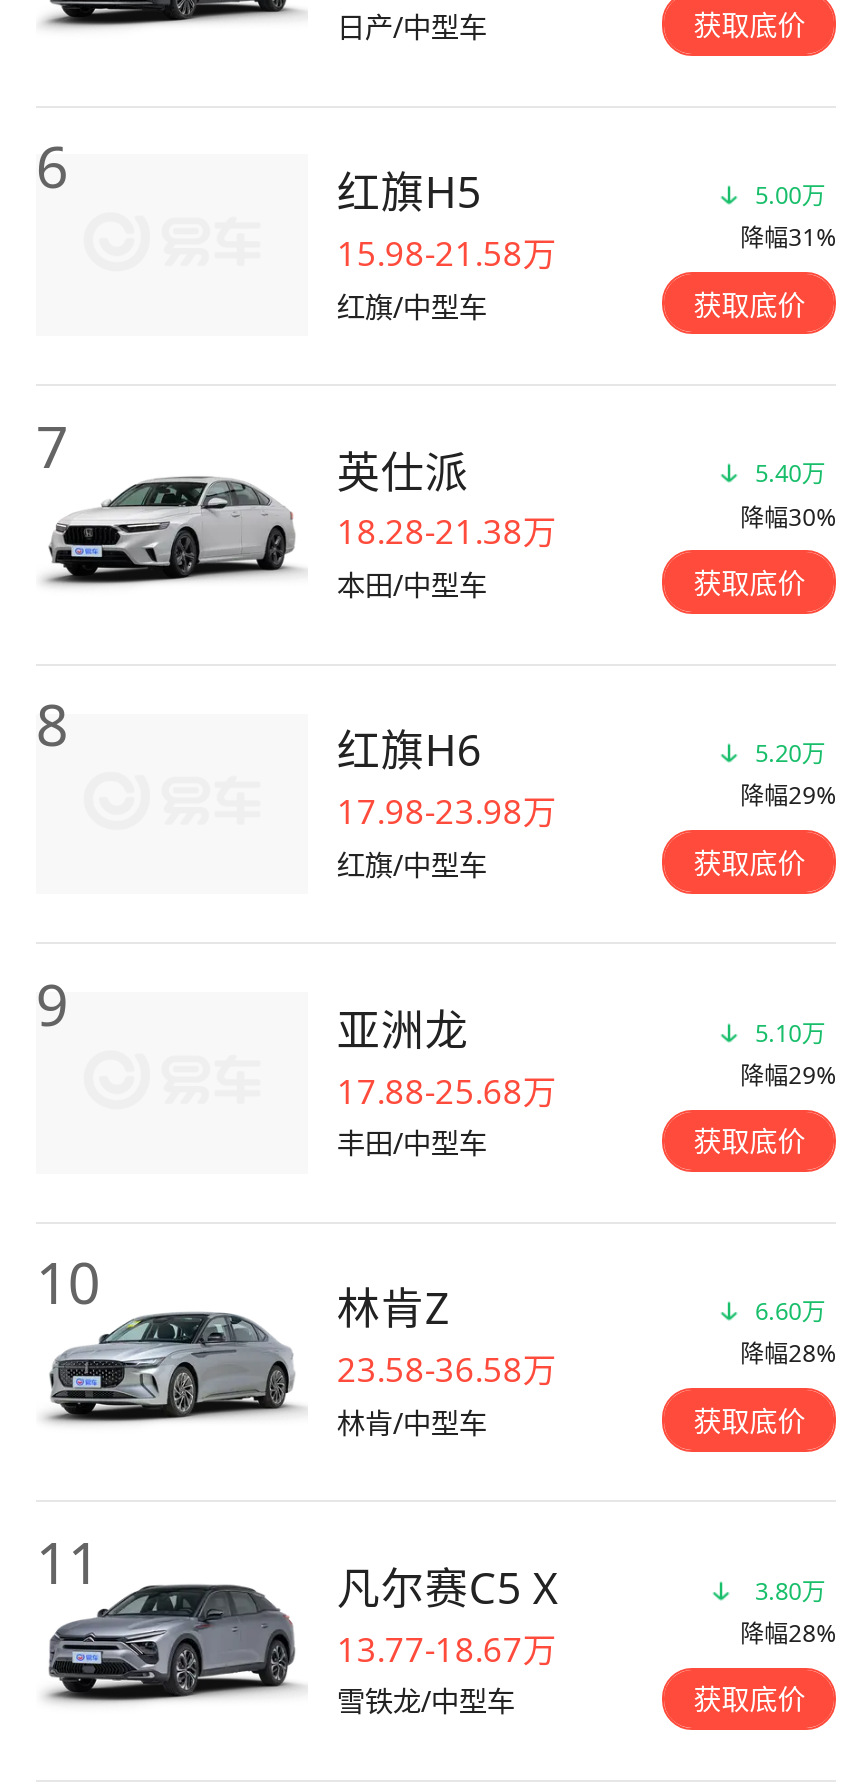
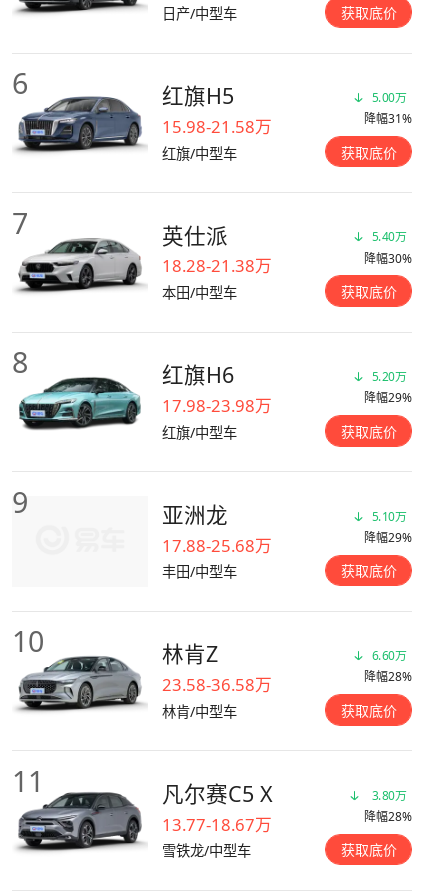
+ [image]

+ [image]
